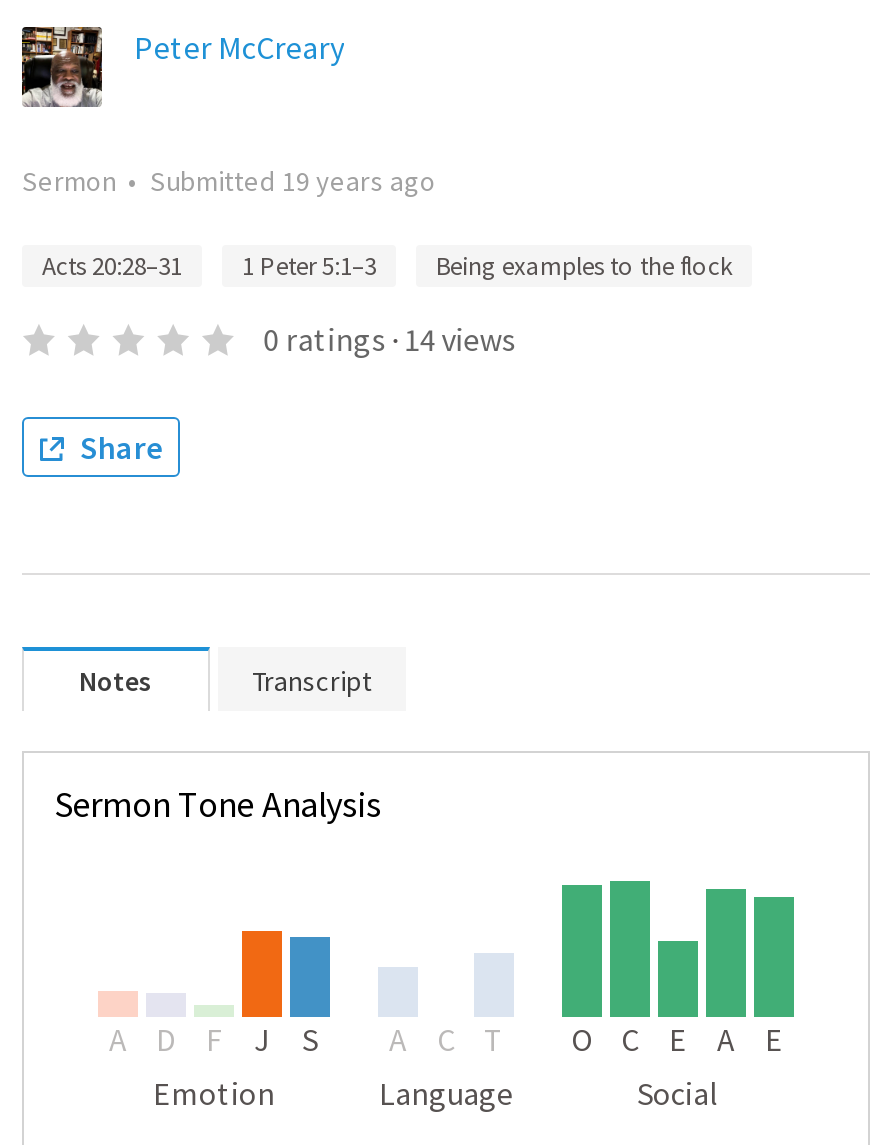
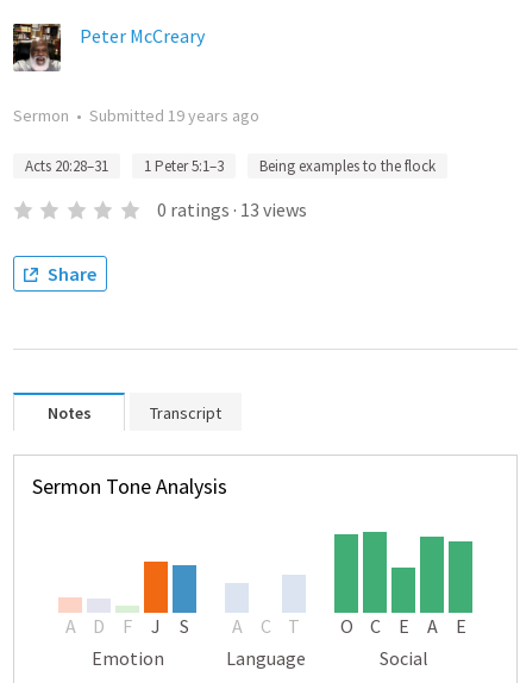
- 0 ratings · 14 views
+ 0 ratings · 13 views
